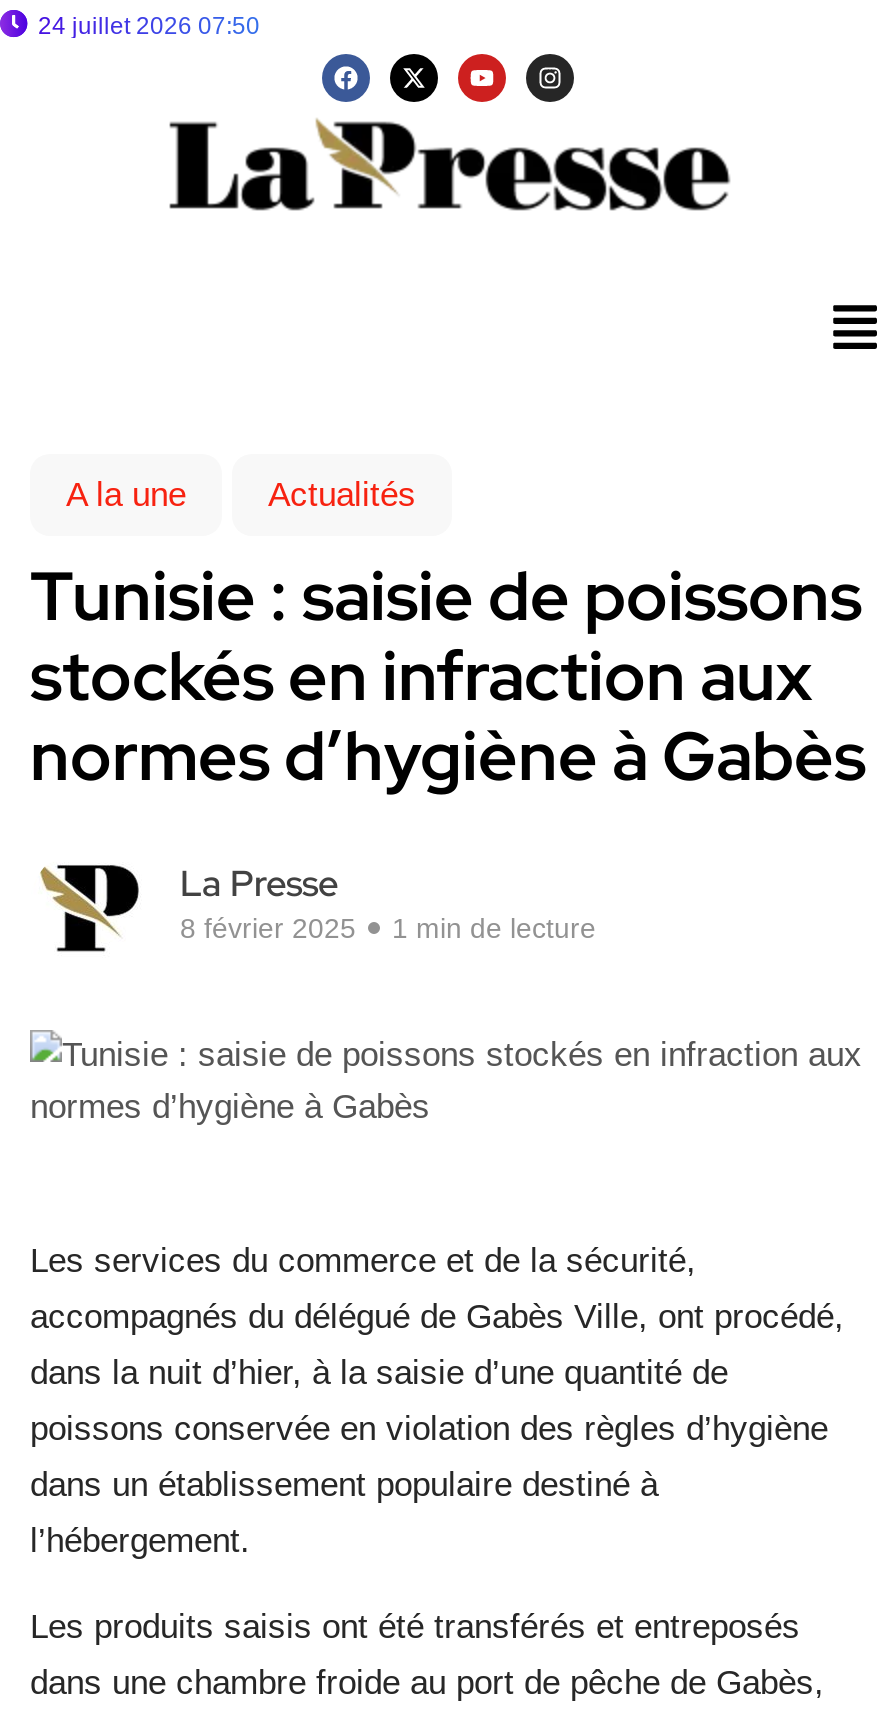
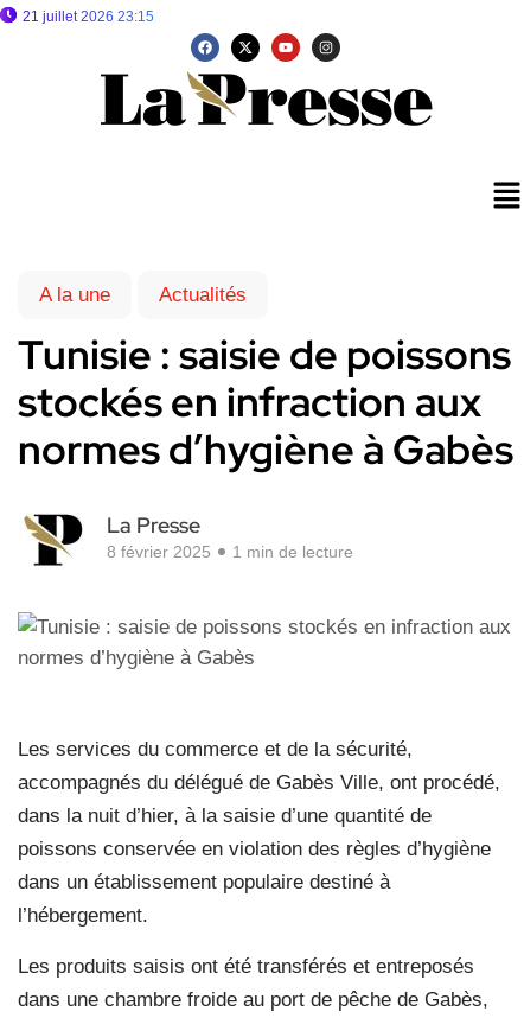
- 24 juillet 2026 07:50
+ 21 juillet 2026 23:15
